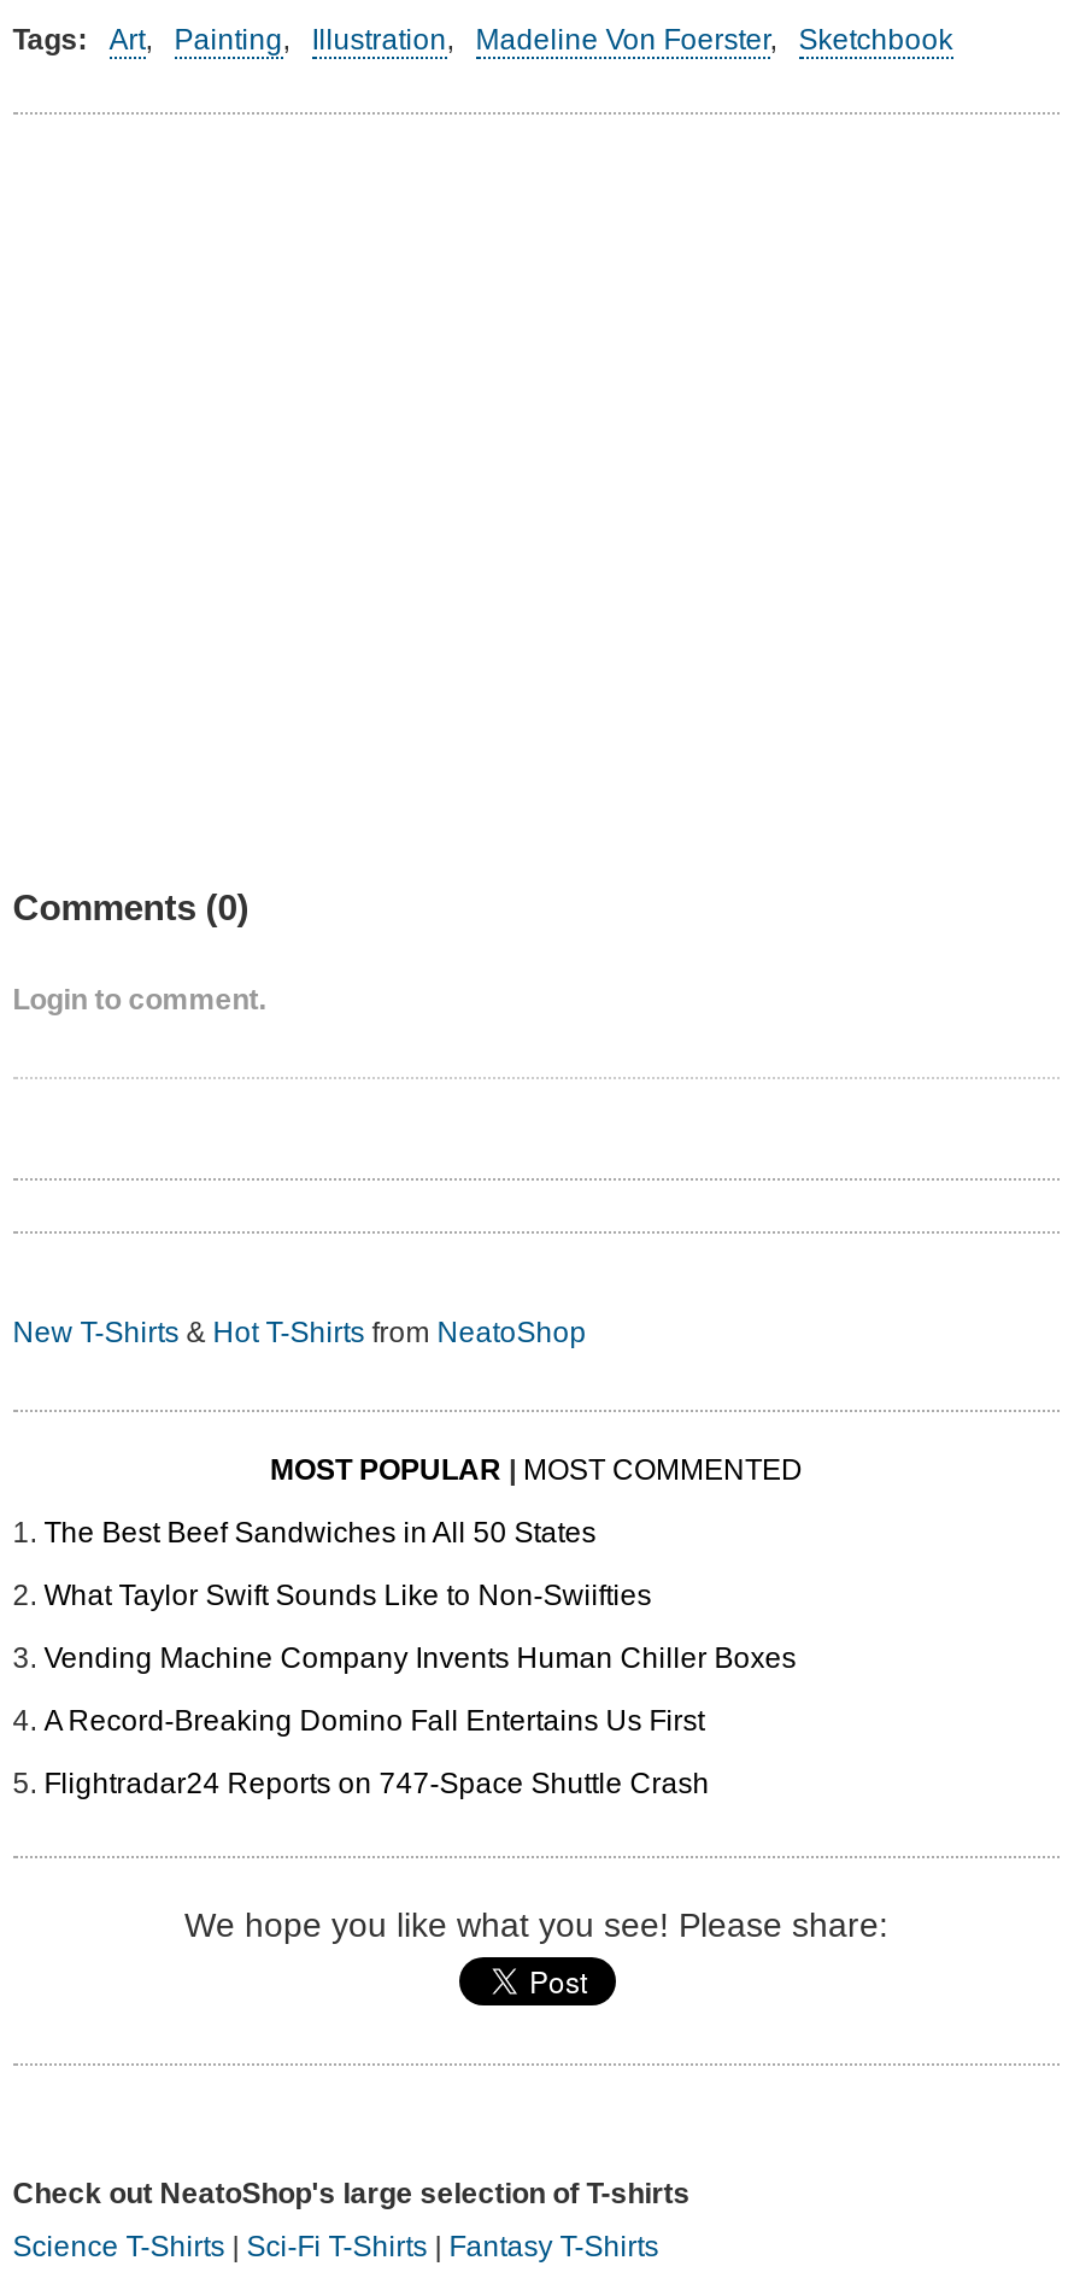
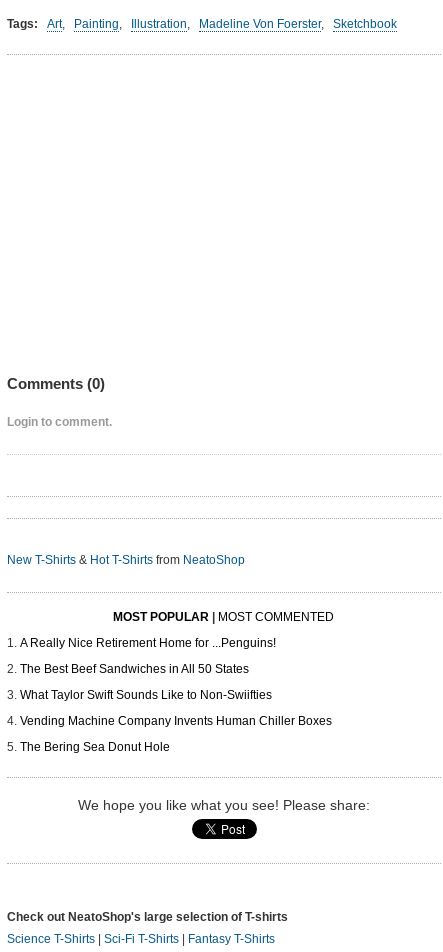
+ A Really Nice Retirement Home for ...Penguins!

moved down: The Best Beef Sandwiches in All 50 States | What Taylor Swift Sounds Like to Non-Swiifties | Vending Machine Company Invents Human Chiller Boxes

- A Record-Breaking Domino Fall Entertains Us First
- Flightradar24 Reports on 747-Space Shuttle Crash
+ The Bering Sea Donut Hole
